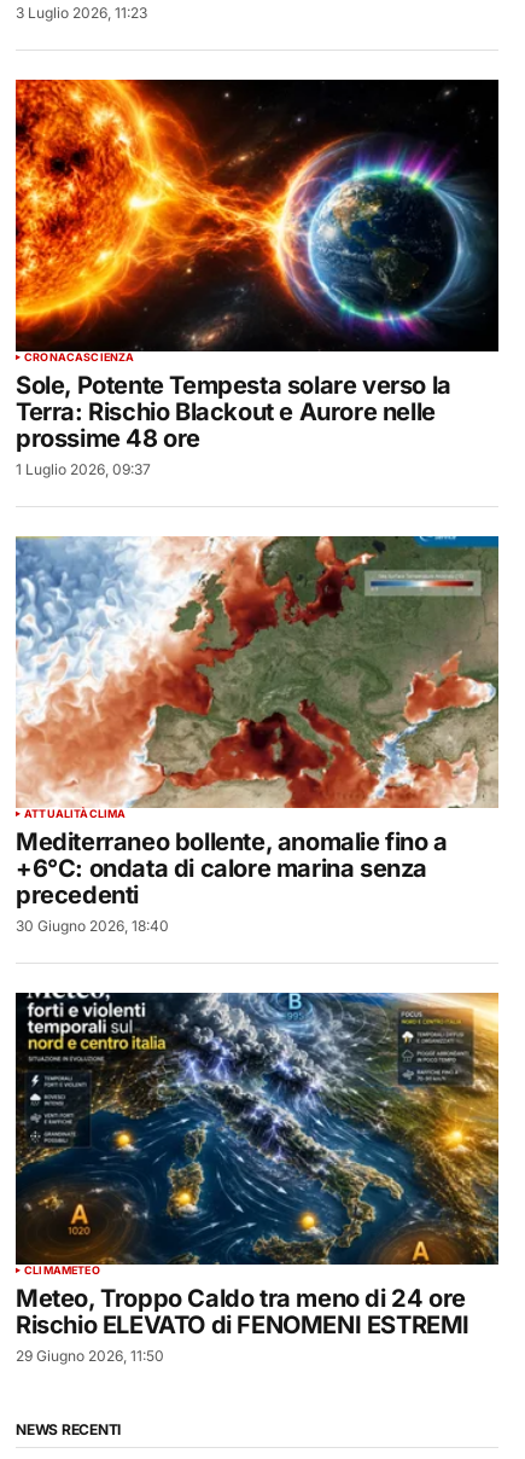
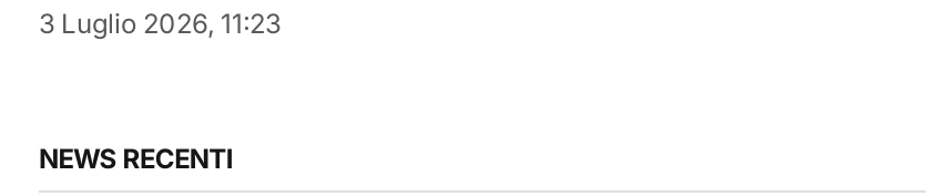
- [image]
- CRONACASCIENZA
- Sole, Potente Tempesta solare verso la
- Terra: Rischio Blackout e Aurore nelle
- prossime 48 ore
- 1 Luglio 2026, 09:37

- [image]
- ATTUALITÀ CLIMA
- Mediterraneo bollente, anomalie fino a
- +6°C: ondata di calore marina senza
- precedenti
- 30 Giugno 2026, 18:40

- [image]
- CLIMAMETEO
- Meteo, Troppo Caldo tra meno di 24 ore
- Rischio ELEVATO di FENOMENI ESTREMI
- 29 Giugno 2026, 11:50
